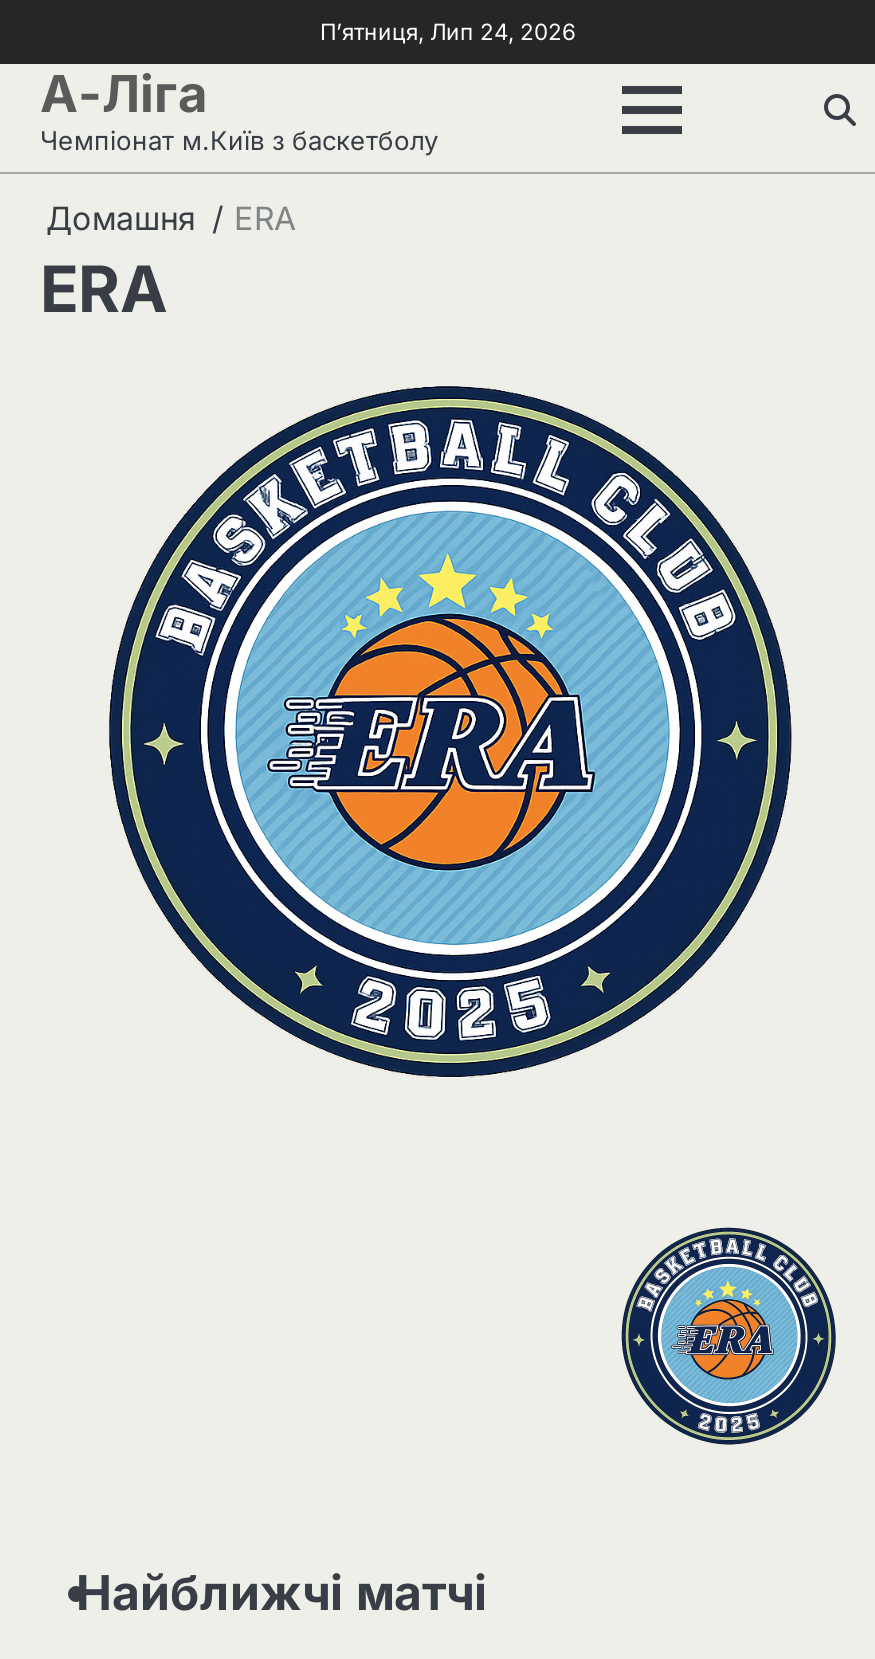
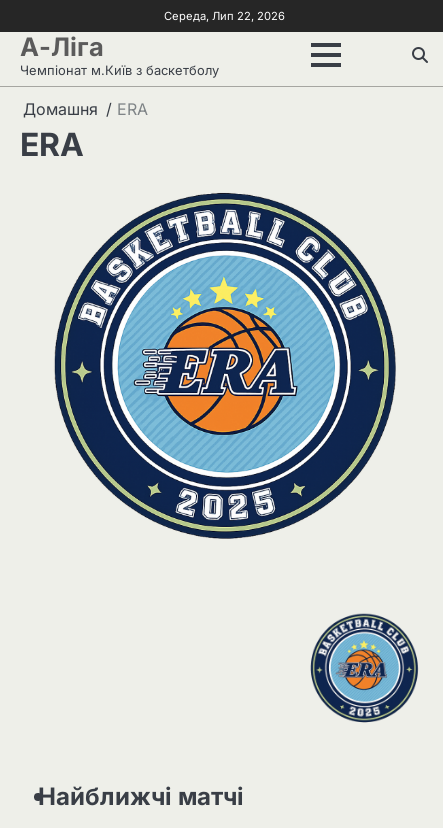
- П’ятниця, Лип 24, 2026
+ Середа, Лип 22, 2026
